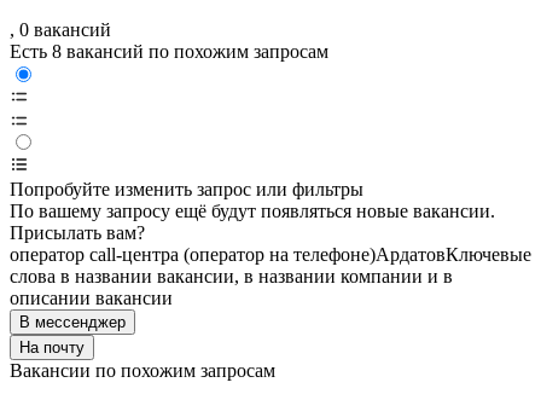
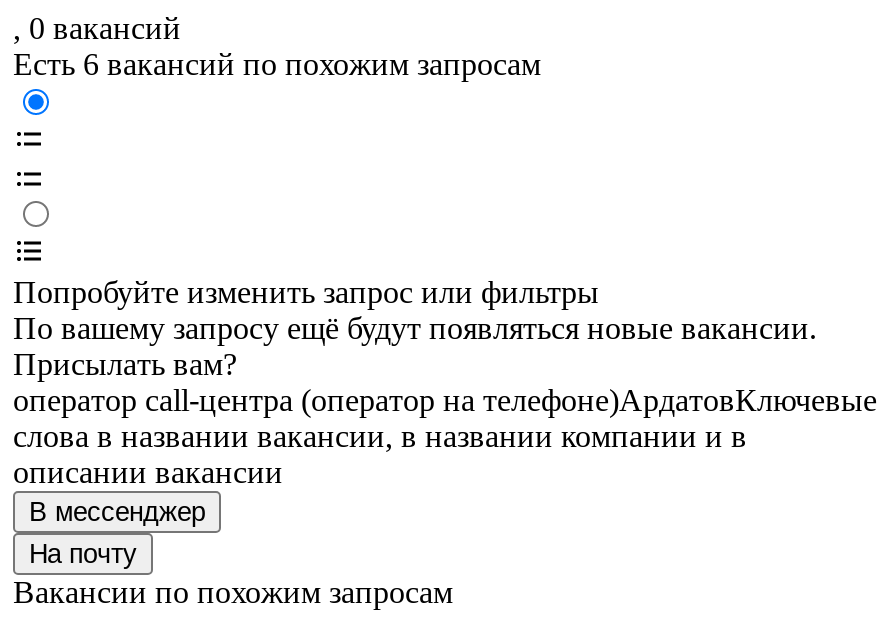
- Есть 8 вакансий по похожим запросам
+ Есть 6 вакансий по похожим запросам
